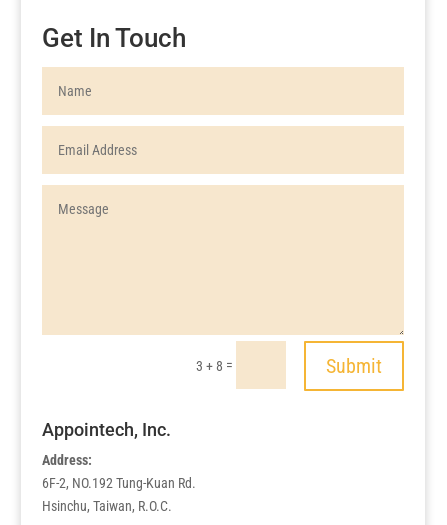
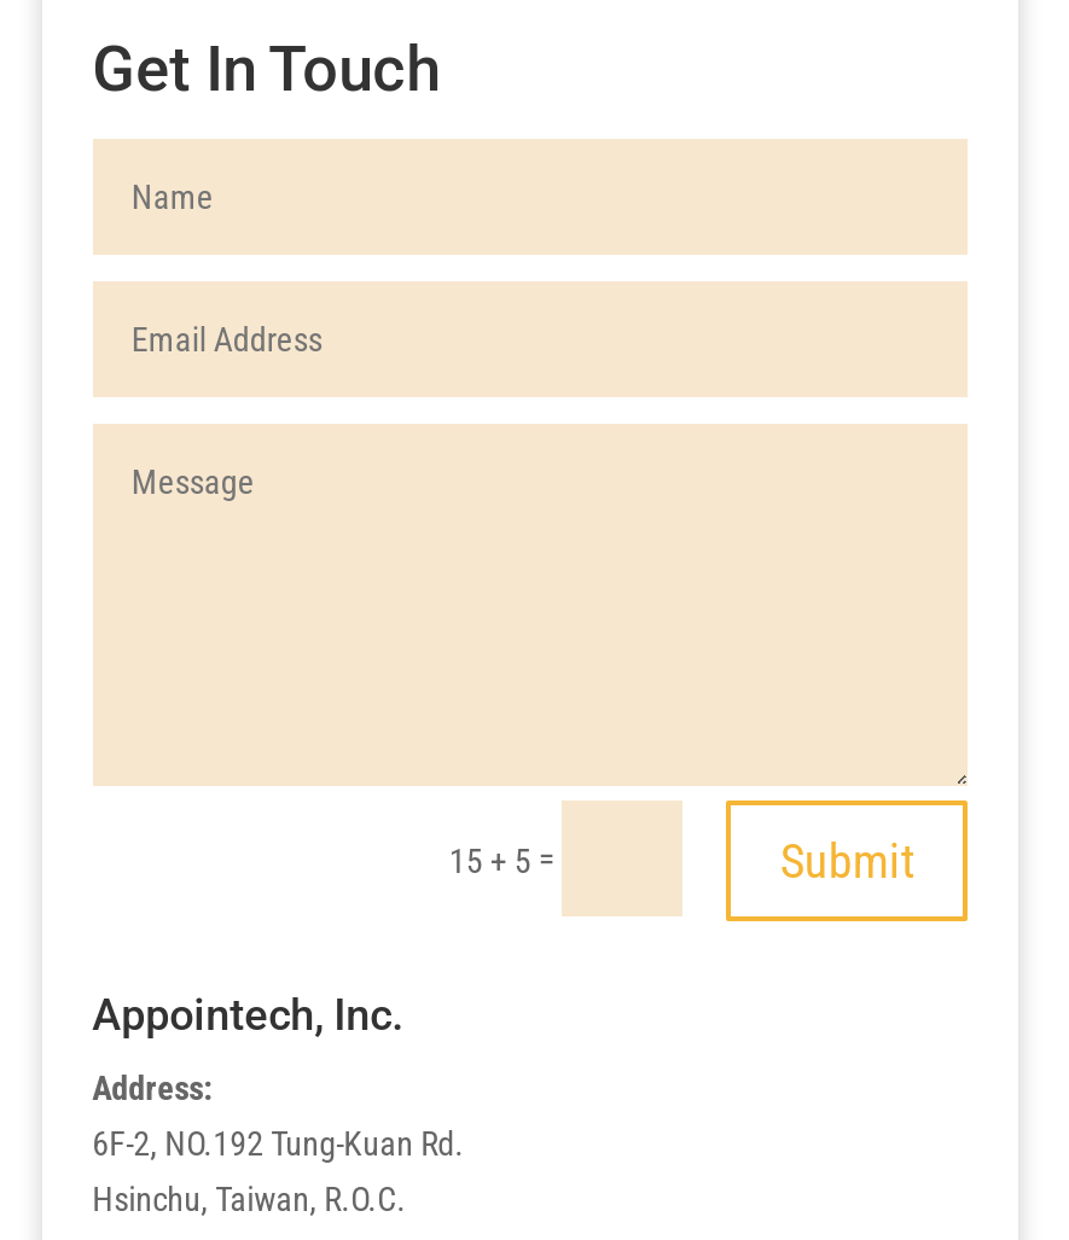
- 3 + 8 =
+ 15 + 5 =
